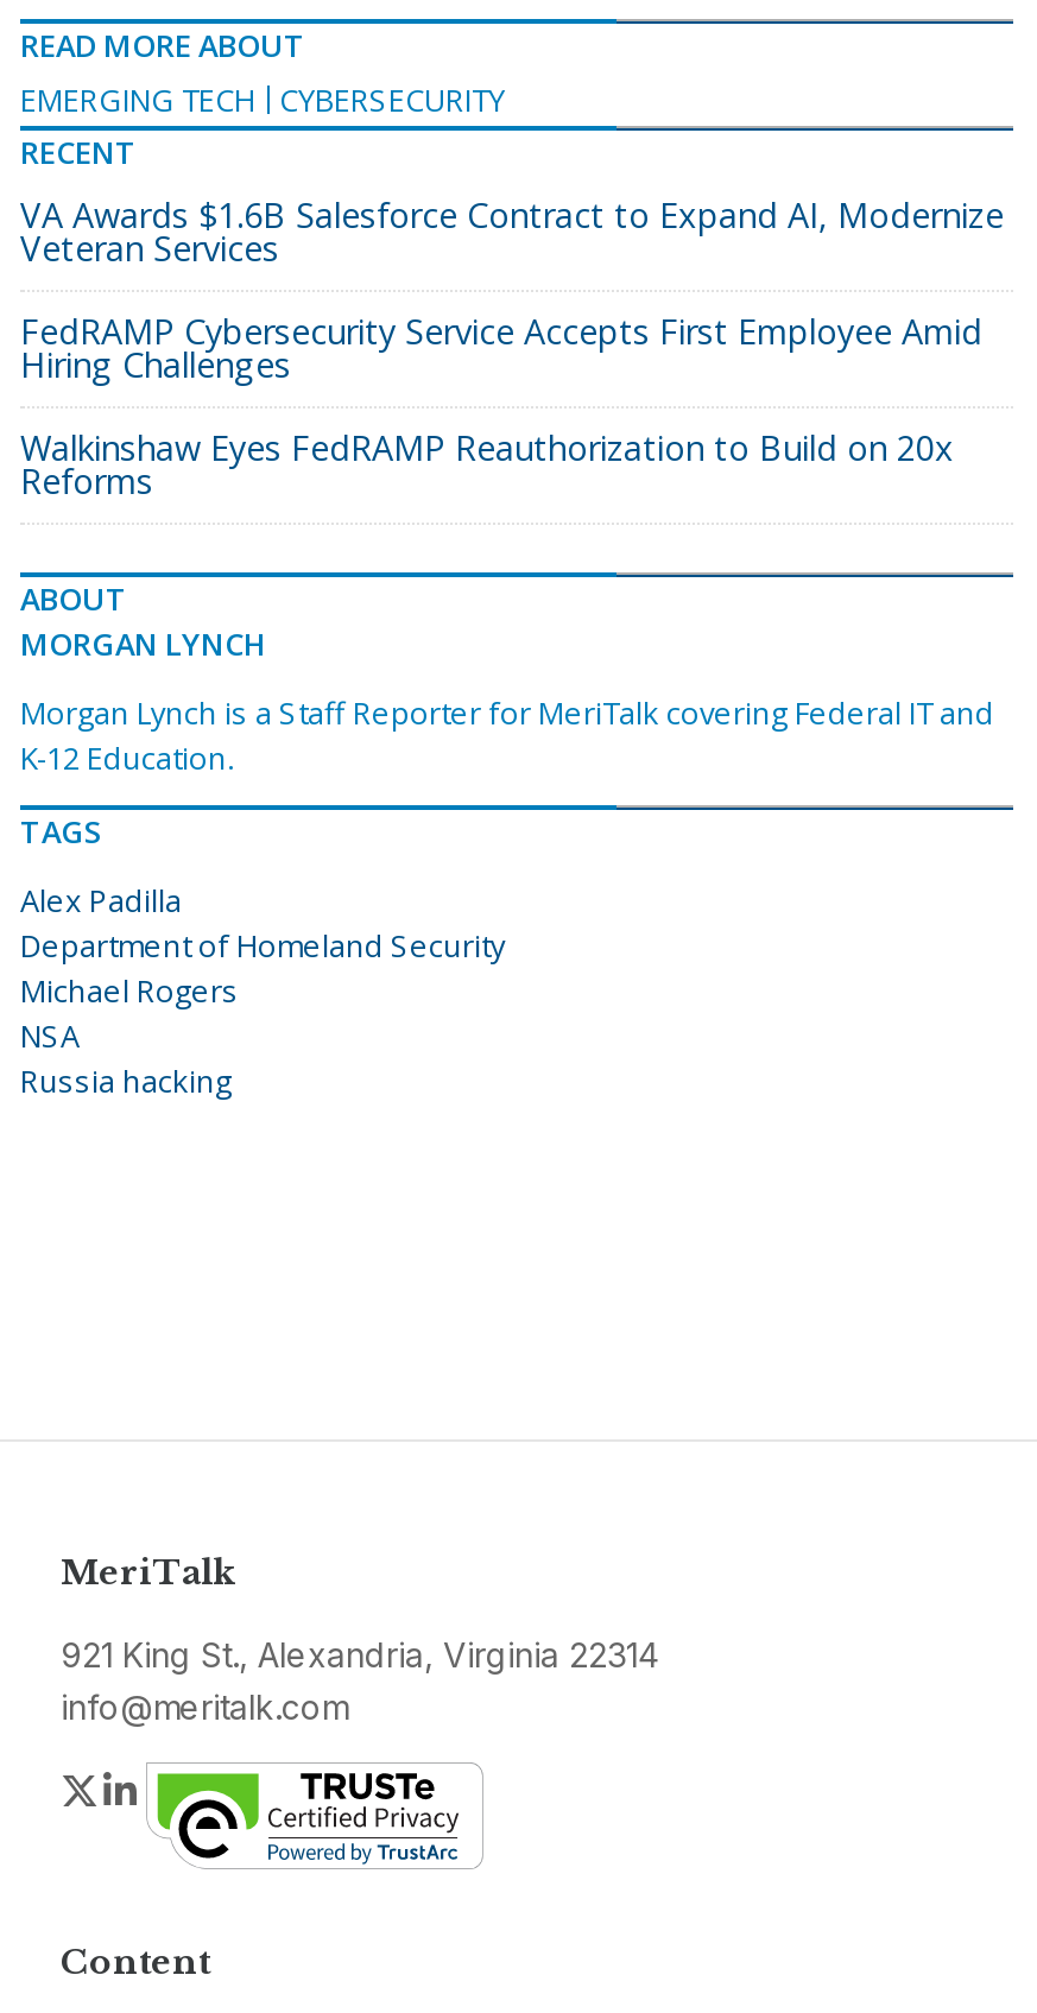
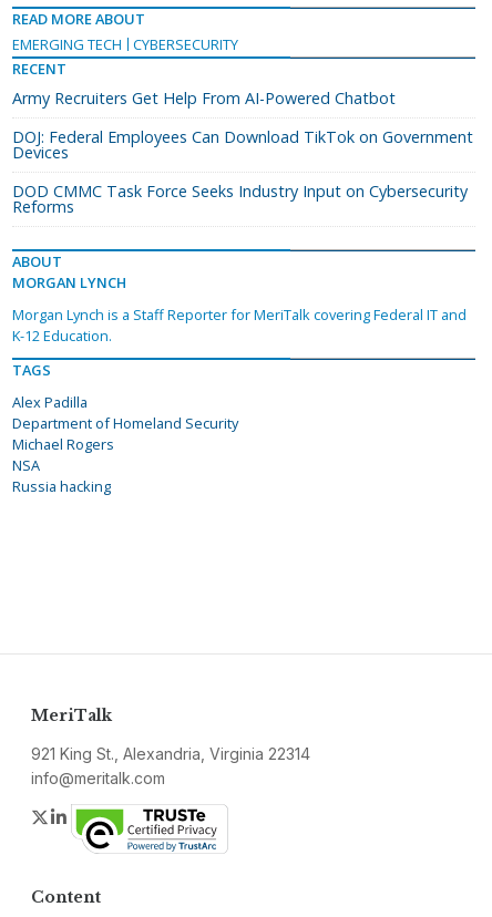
- VA Awards $1.6B Salesforce Contract to Expand AI, Modernize
- Veteran Services
+ Army Recruiters Get Help From AI-Powered Chatbot

- FedRAMP Cybersecurity Service Accepts First Employee Amid
- Hiring Challenges
+ DOJ: Federal Employees Can Download TikTok on Government
+ Devices

- Walkinshaw Eyes FedRAMP Reauthorization to Build on 20x
+ DOD CMMC Task Force Seeks Industry Input on Cybersecurity
